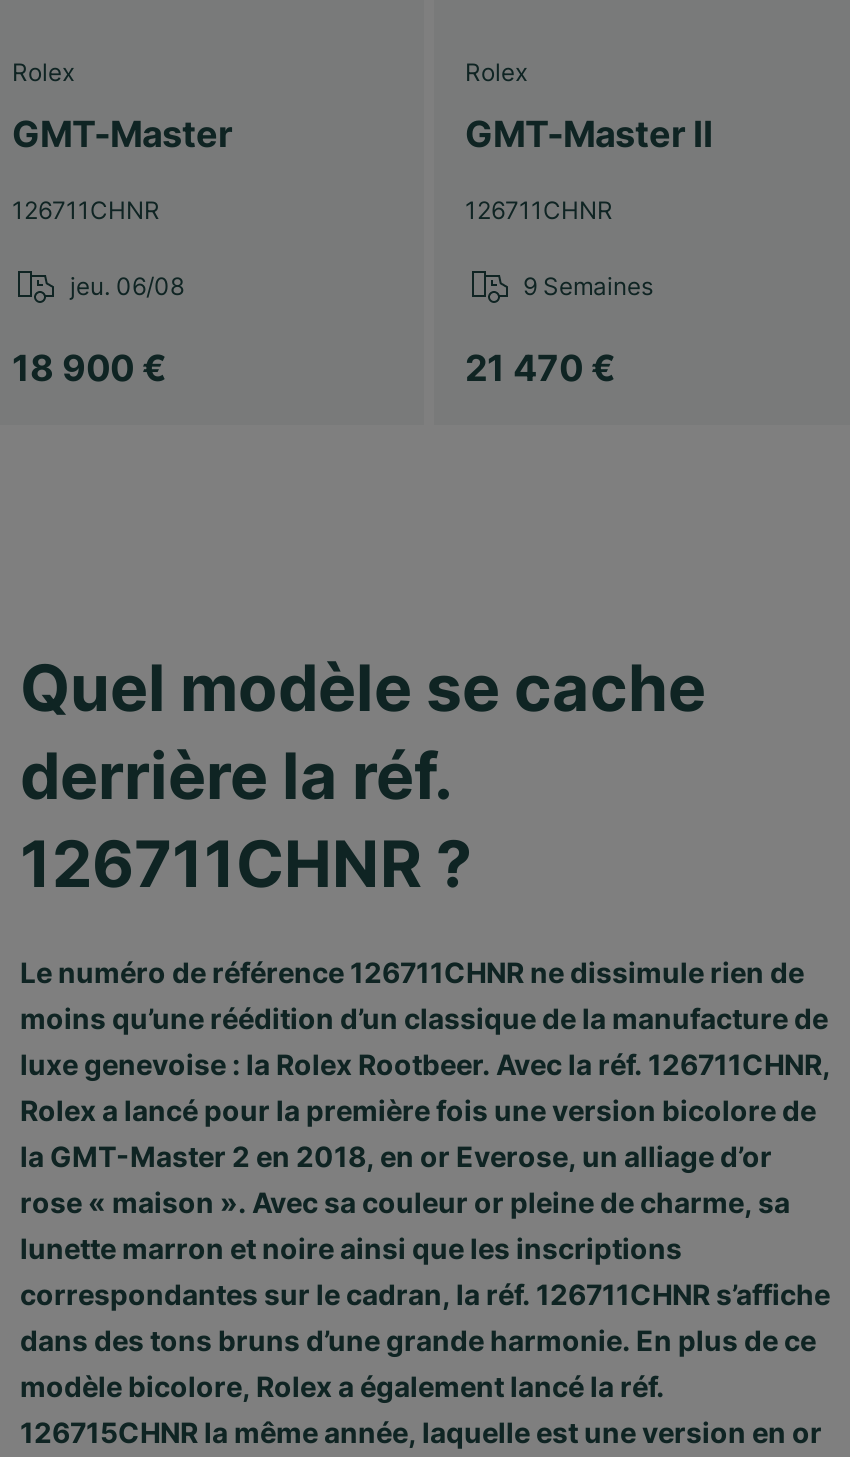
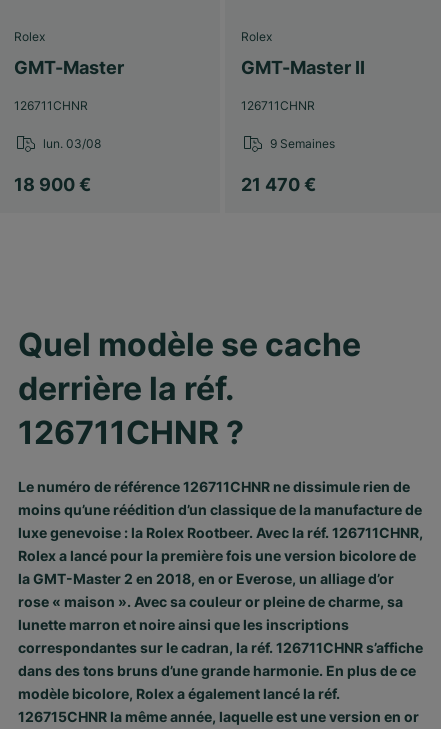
- jeu. 06/08
+ lun. 03/08
